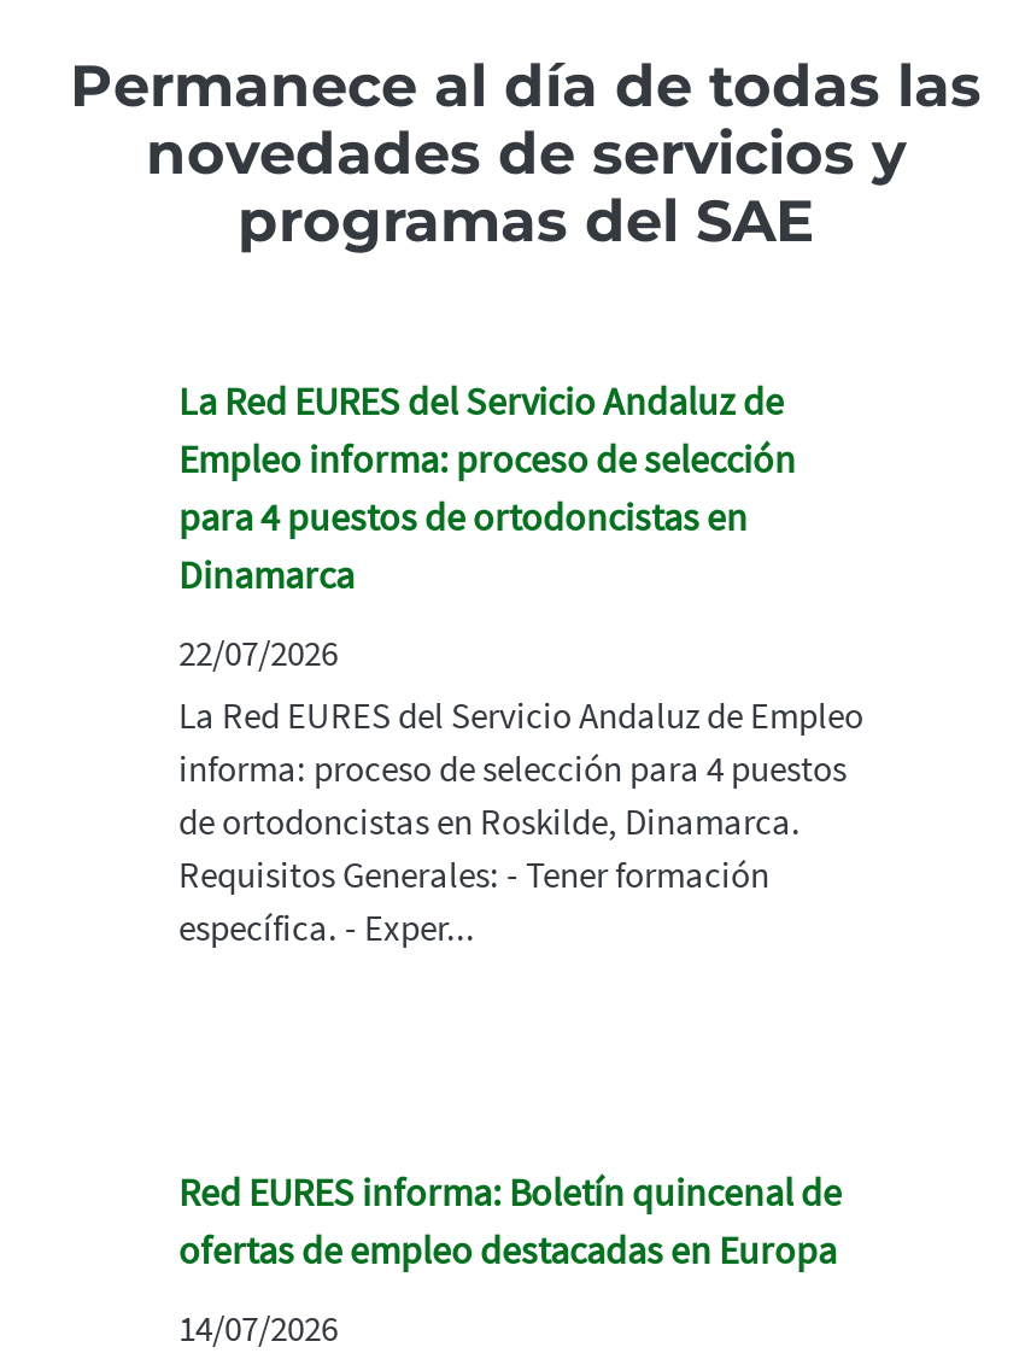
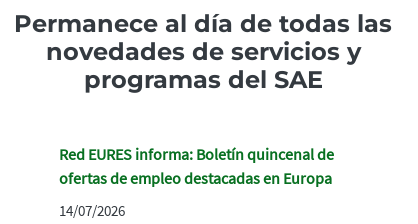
- La Red EURES del Servicio Andaluz de
- Empleo informa: proceso de selección
- para 4 puestos de ortodoncistas en
- Dinamarca
- 22/07/2026
- La Red EURES del Servicio Andaluz de Empleo
- informa: proceso de selección para 4 puestos
- de ortodoncistas en Roskilde, Dinamarca.
- Requisitos Generales: - Tener formación
- específica. - Exper...
